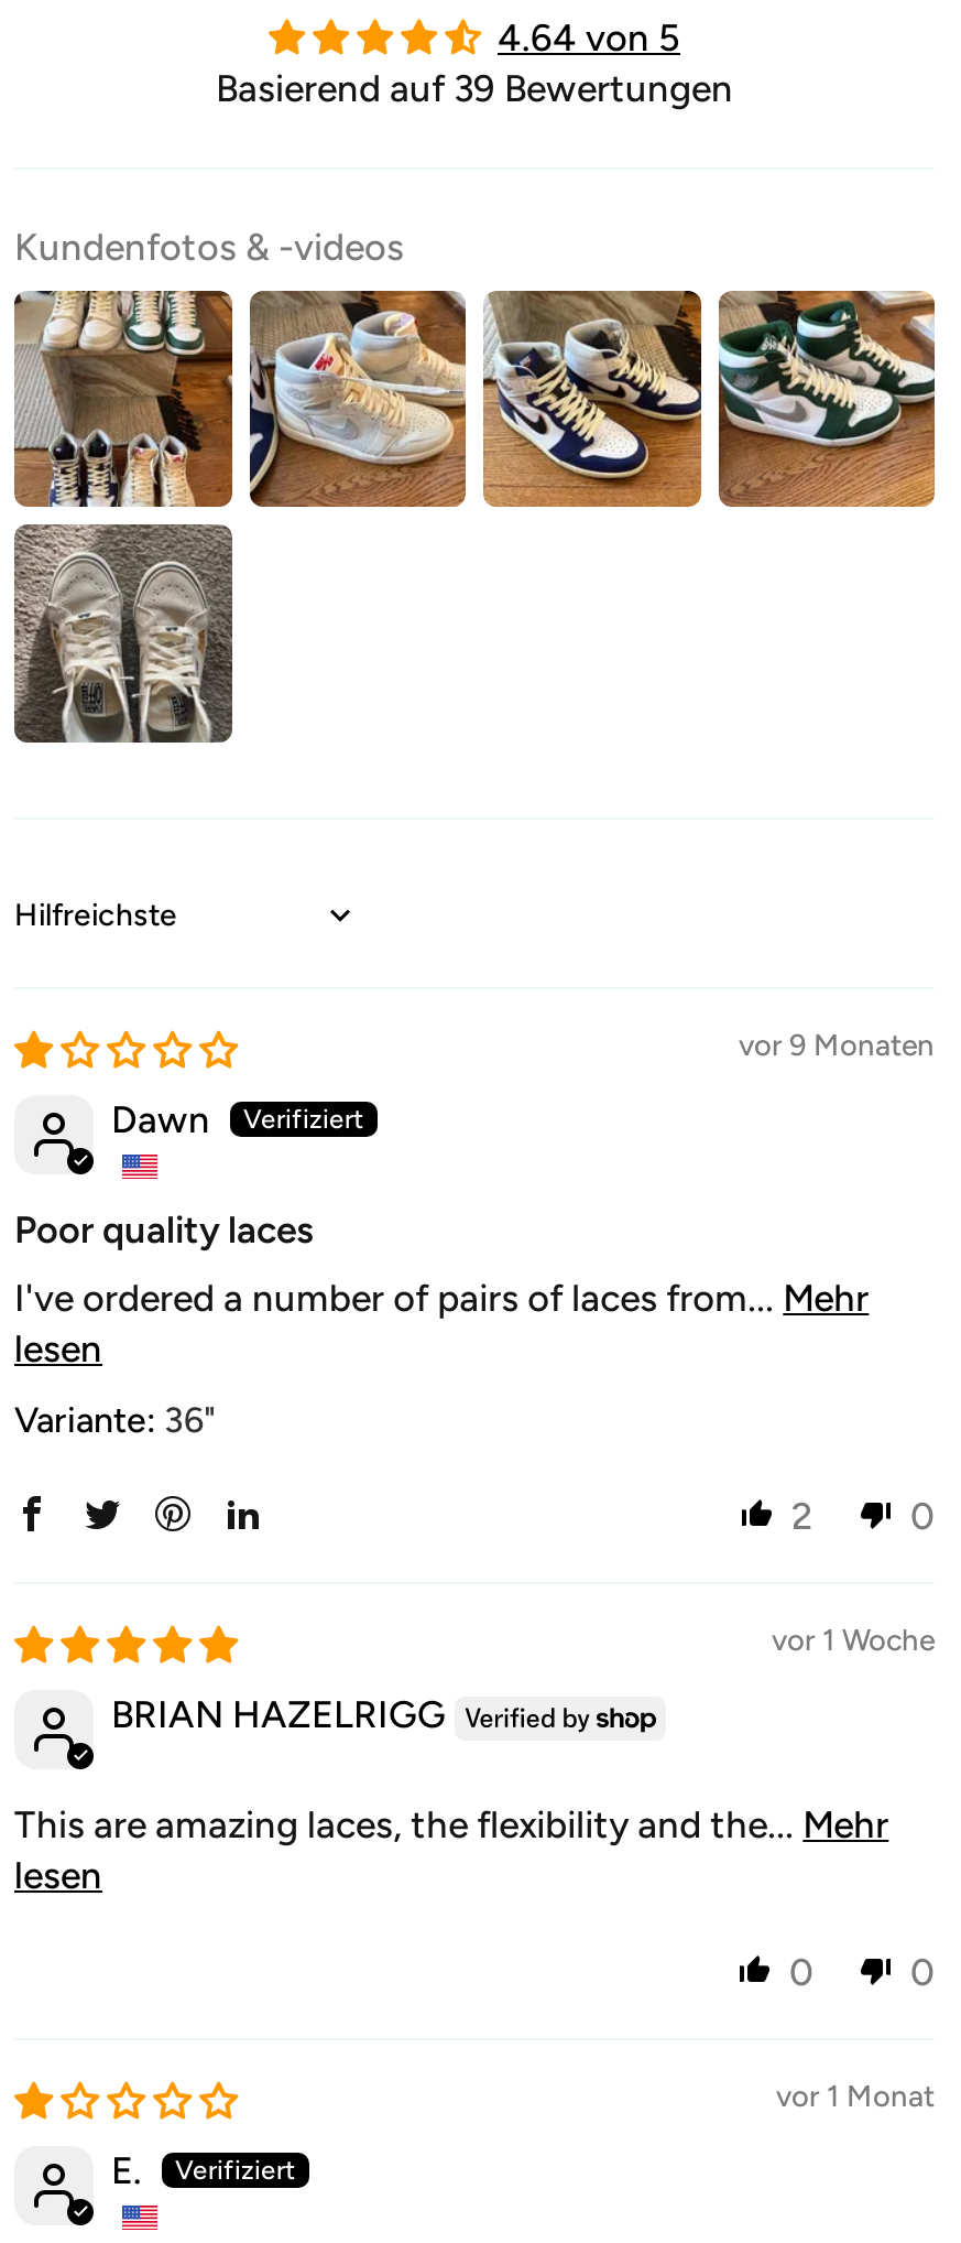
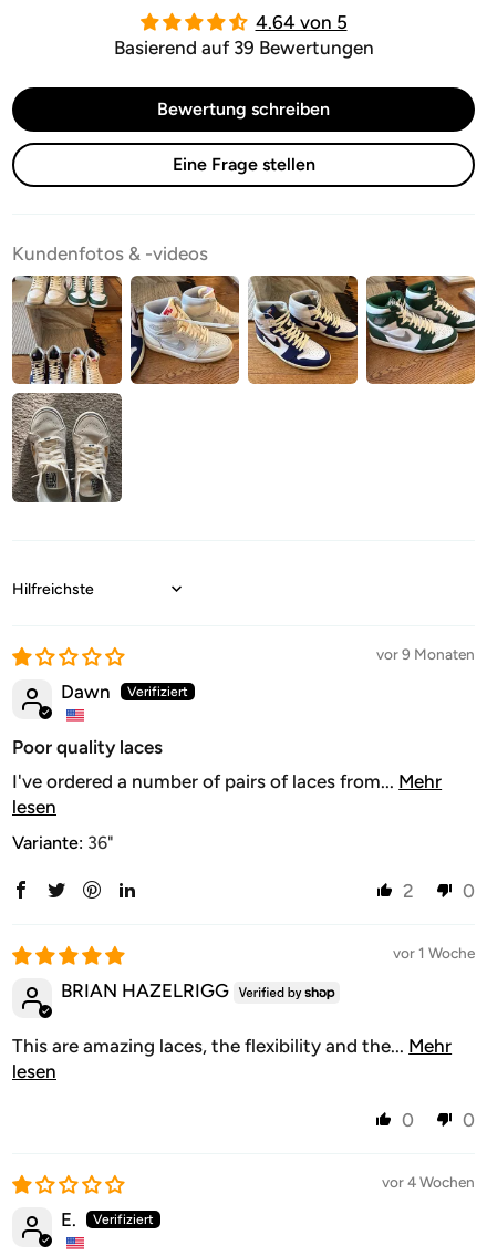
+ Bewertung schreiben
+ Eine Frage stellen

- vor 1 Monat
+ vor 4 Wochen
